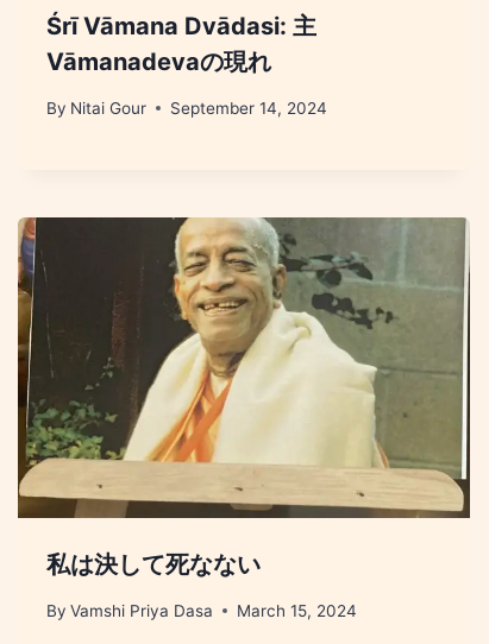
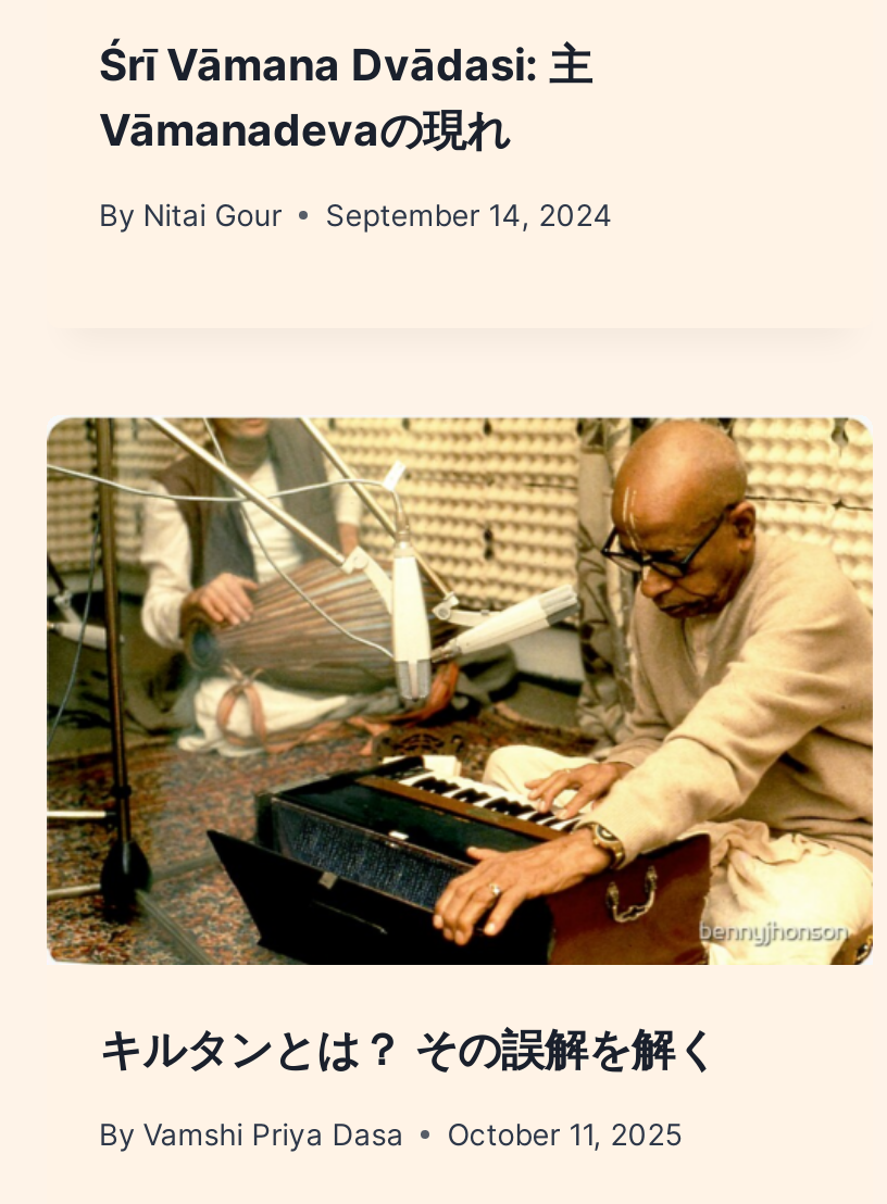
- [image]
- 私は決して死なない
+ [image]
+ キルタンとは？ その誤解を解く

- By Vamshi Priya Dasa March 15, 2024
+ By Vamshi Priya Dasa October 11, 2025
